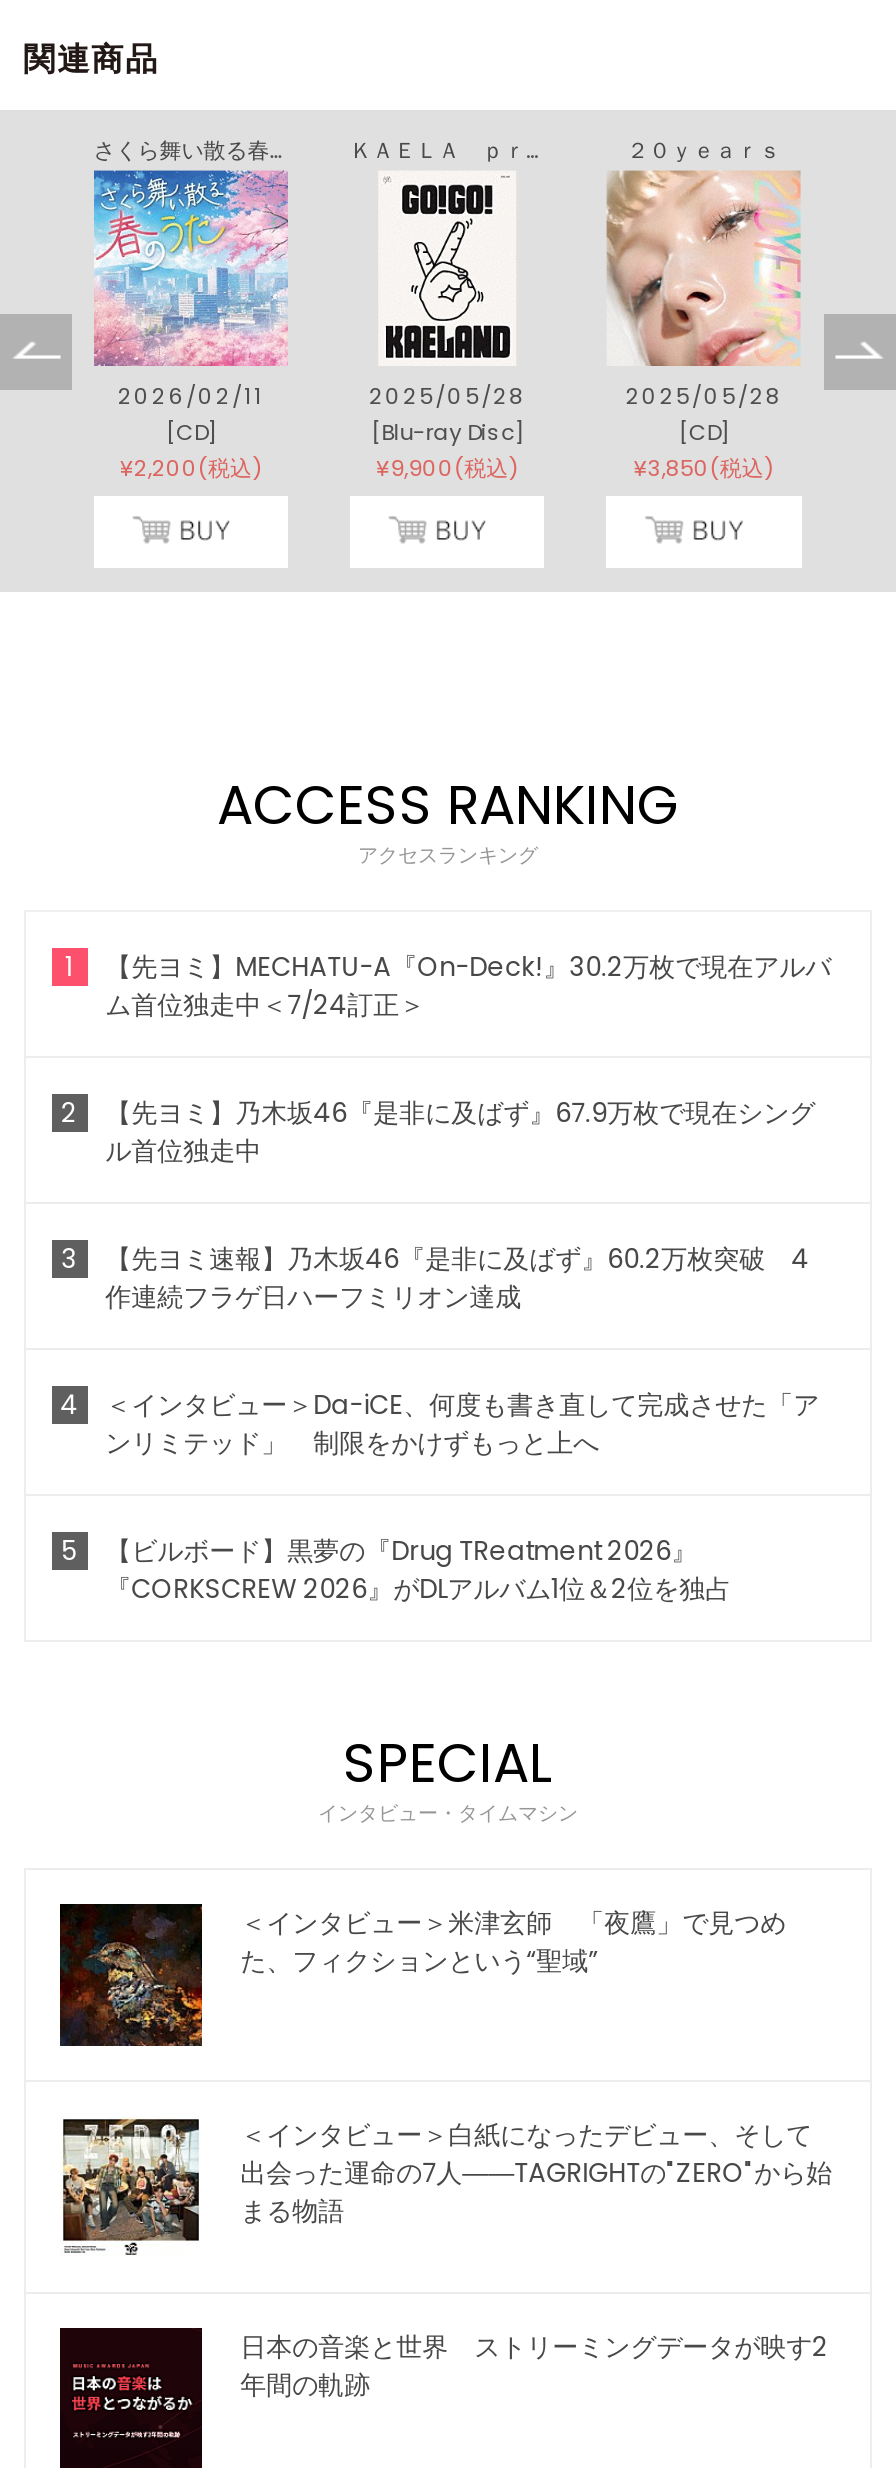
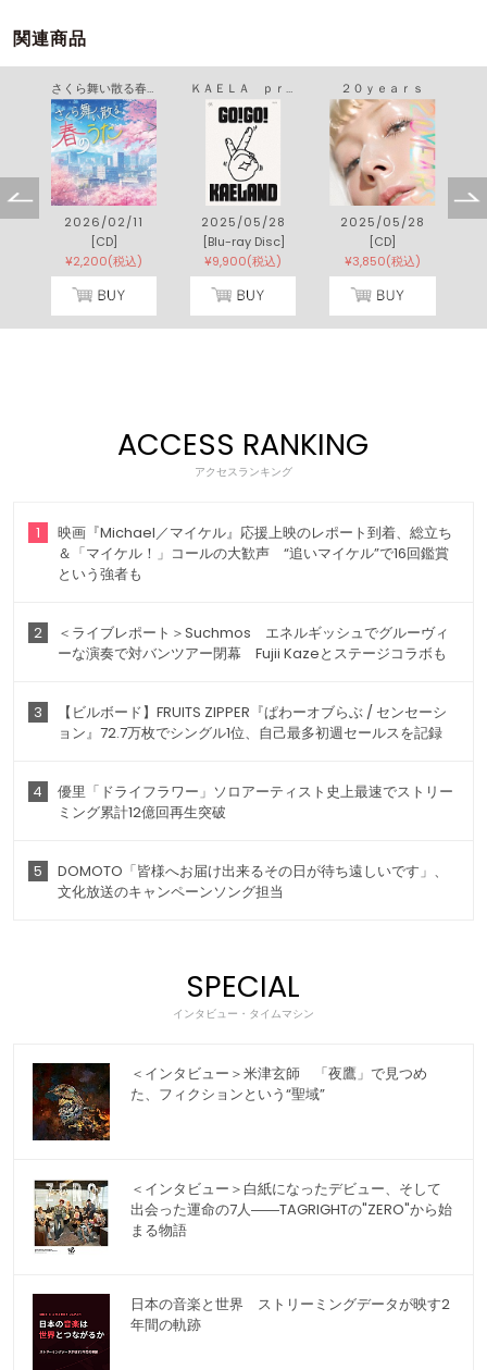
- 【先ヨミ】MECHATU-A『On-Deck!』30.2万枚で現在アルバ
- ム首位独走中＜7/24訂正＞
+ 映画『Michael／マイケル』応援上映のレポート到着、総立ち
+ ＆「マイケル！」コールの大歓声 “追いマイケル”で16回鑑賞
+ という強者も

- 【先ヨミ】乃木坂46『是非に及ばず』67.9万枚で現在シング
- ル首位独走中
+ ＜ライブレポート＞Suchmos エネルギッシュでグルーヴィ
+ ーな演奏で対バンツアー閉幕 Fujii Kazeとステージコラボも

- 【先ヨミ速報】乃木坂46『是非に及ばず』60.2万枚突破 4
- 作連続フラゲ日ハーフミリオン達成
+ 【ビルボード】FRUITS ZIPPER『ぱわーオブらぶ / センセーシ
+ ョン』72.7万枚でシングル1位、自己最多初週セールスを記録

- ＜インタビュー＞Da-iCE、何度も書き直して完成させた「ア
- ンリミテッド」 制限をかけずもっと上へ
+ 優里「ドライフラワー」ソロアーティスト史上最速でストリー
+ ミング累計12億回再生突破

- 【ビルボード】黒夢の『Drug TReatment 2026』
- 『CORKSCREW 2026』がDLアルバム1位＆2位を独占
+ DOMOTO「皆様へお届け出来るその日が待ち遠しいです」、
+ 文化放送のキャンペーンソング担当
